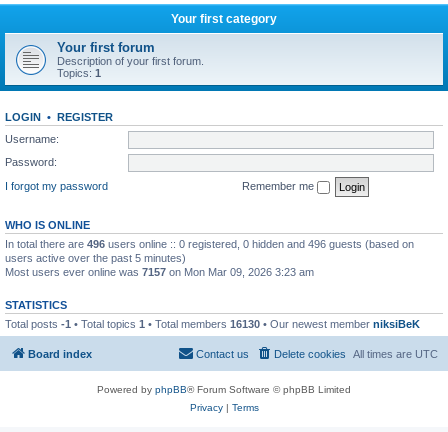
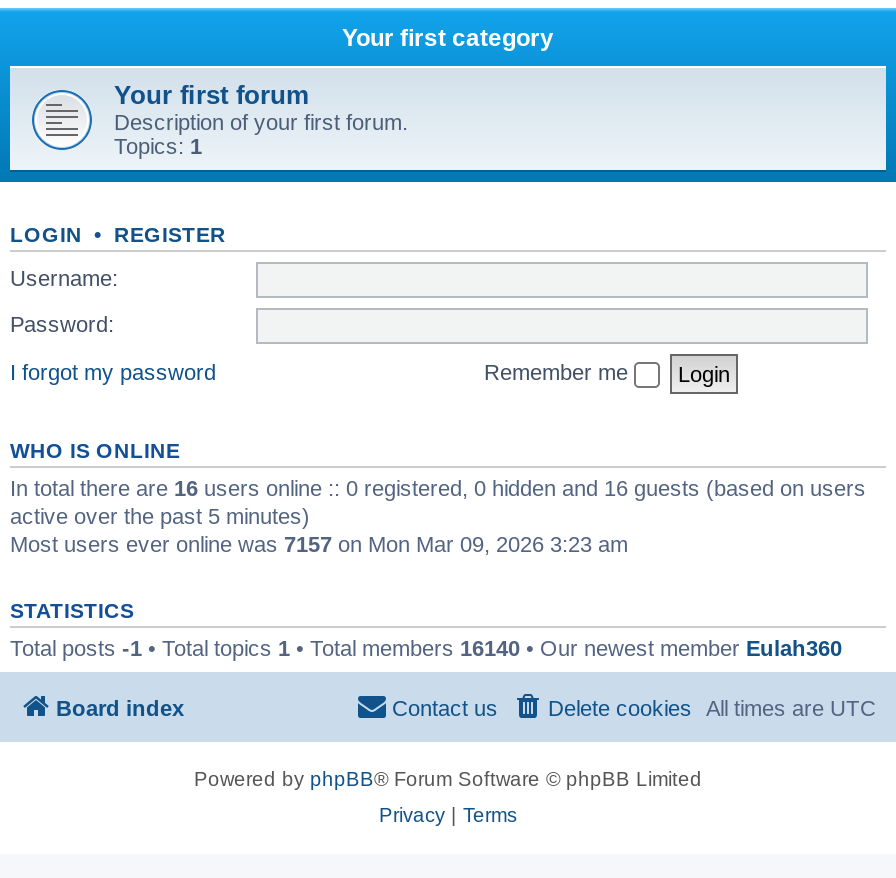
- In total there are 496 users online :: 0 registered, 0 hidden and 496 guests (based on
- users active over the past 5 minutes)
+ In total there are 16 users online :: 0 registered, 0 hidden and 16 guests (based on users
+ active over the past 5 minutes)

- Total posts -1 • Total topics 1 • Total members 16130 • Our newest member niksiBeK
+ Total posts -1 • Total topics 1 • Total members 16140 • Our newest member Eulah360
